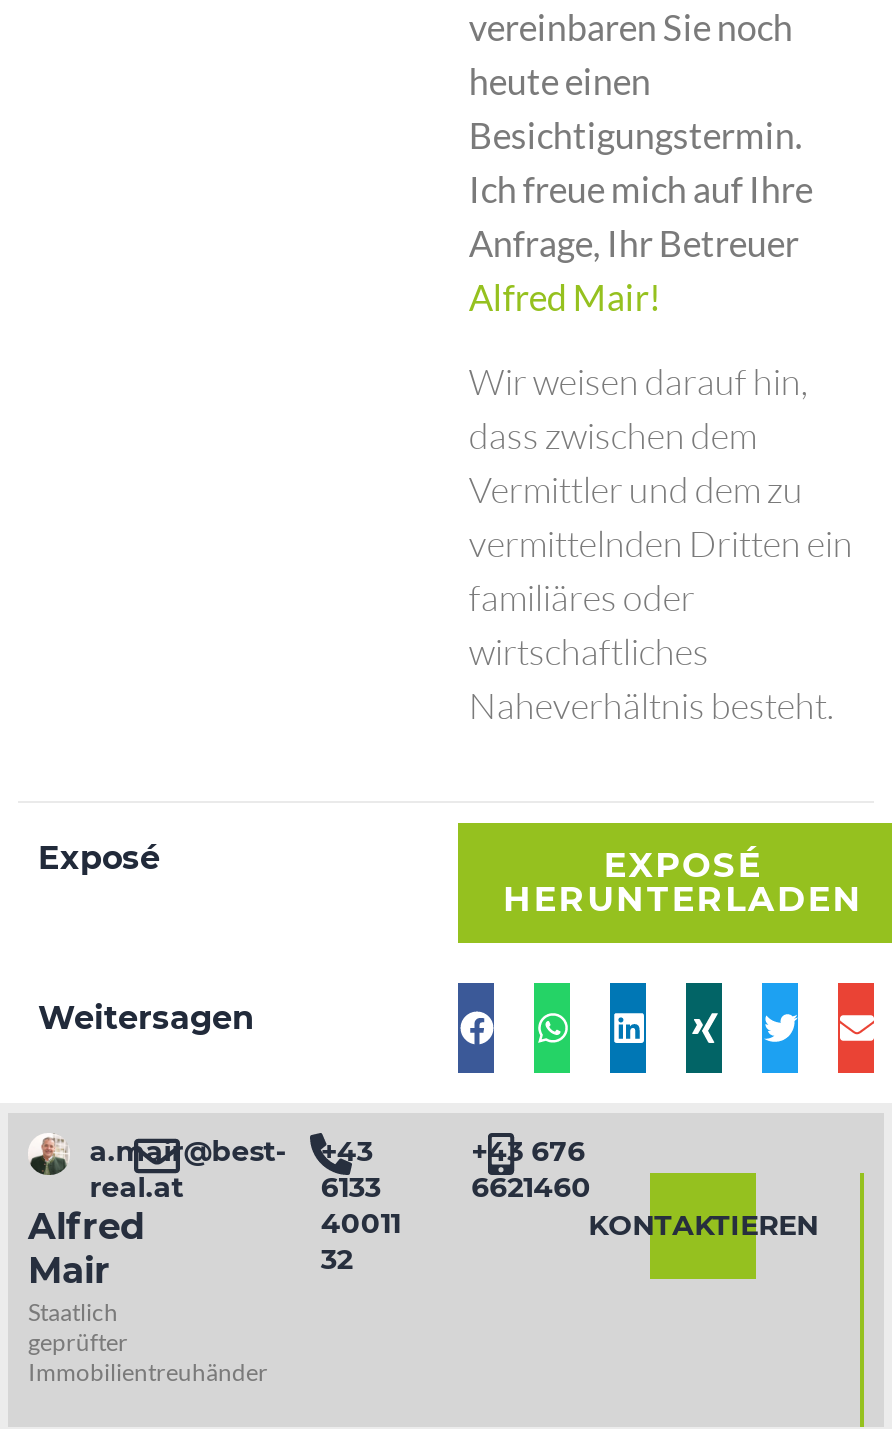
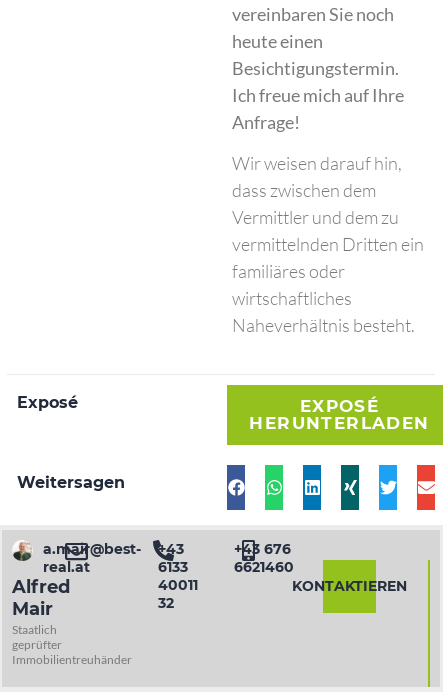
- Anfrage, Ihr Betreuer
- Alfred Mair!
+ Anfrage!
